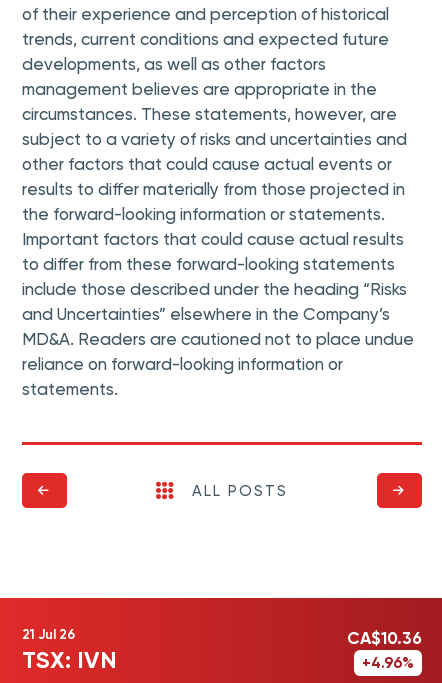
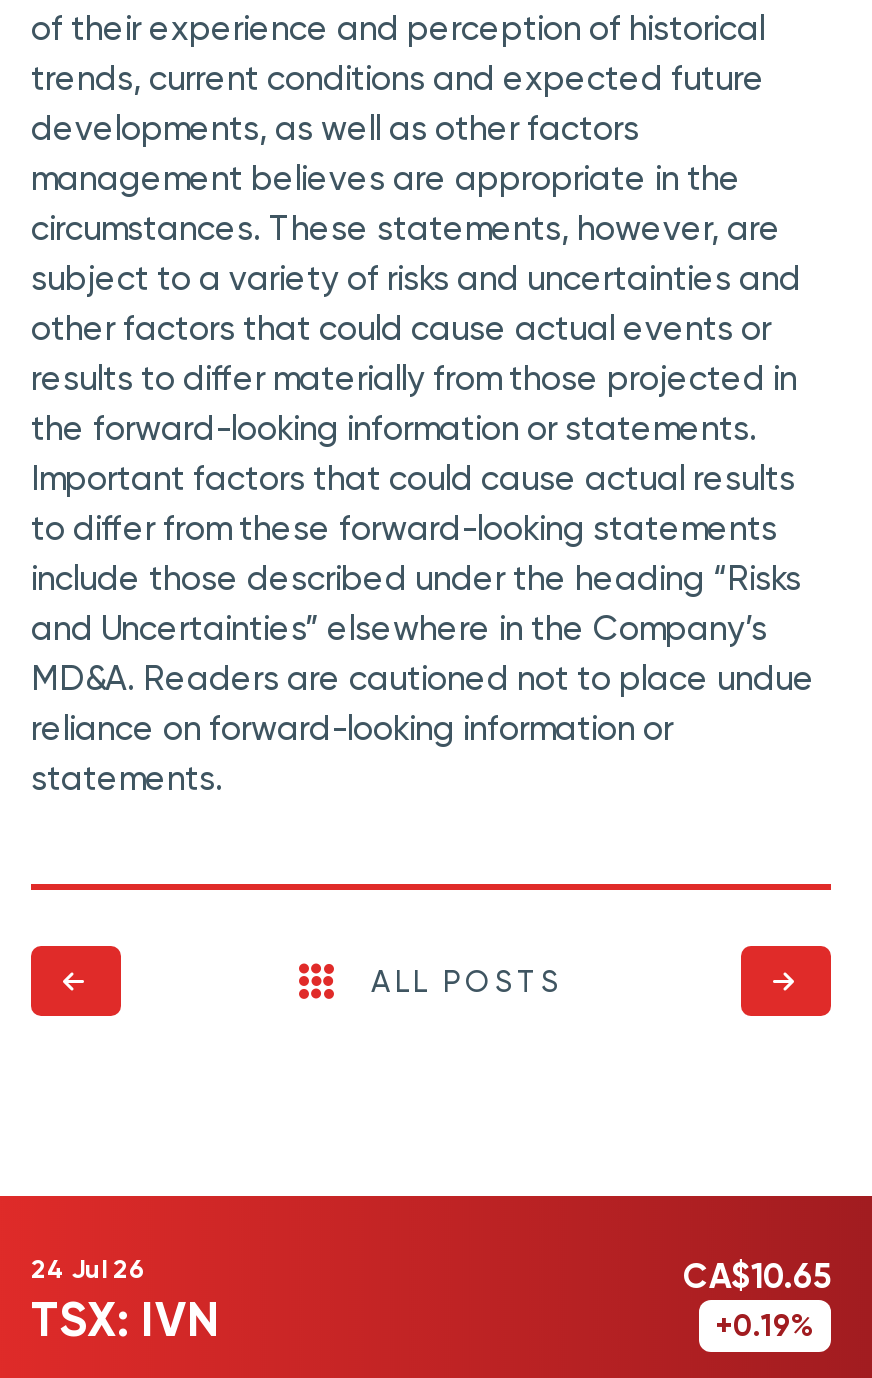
- 21 Jul 26
+ 24 Jul 26

- CA$10.36
- +4.96%
+ CA$10.65
+ +0.19%
